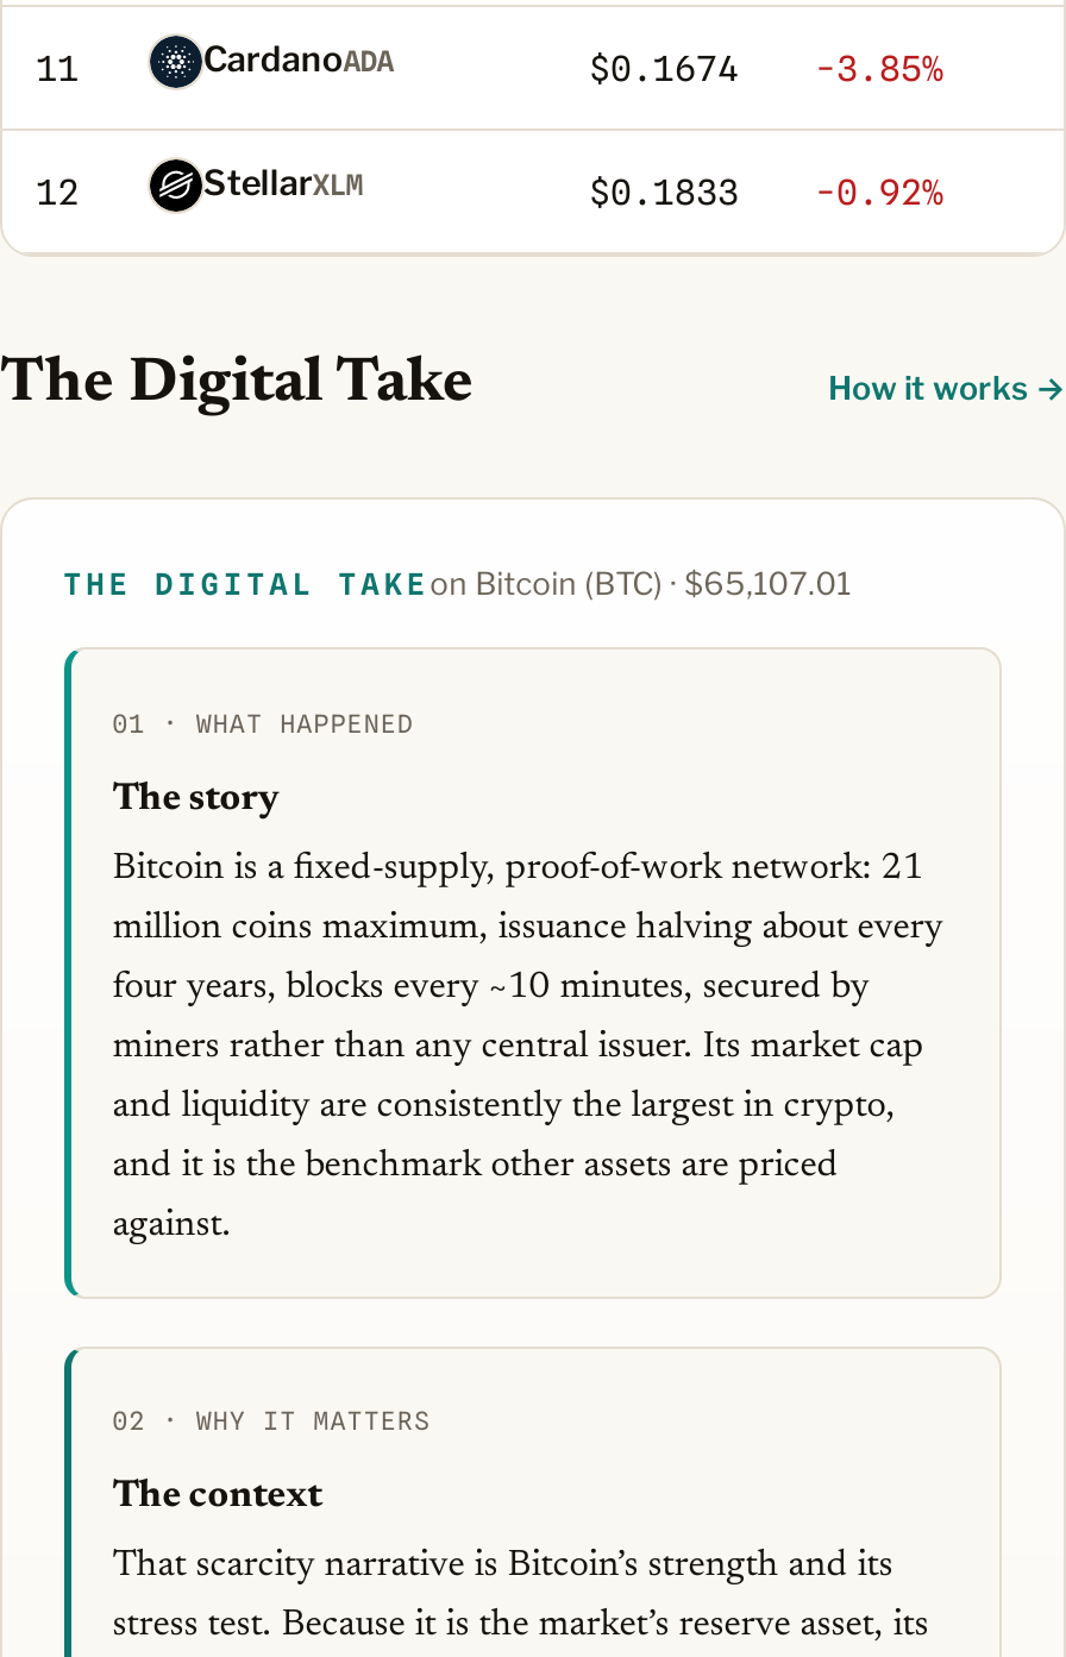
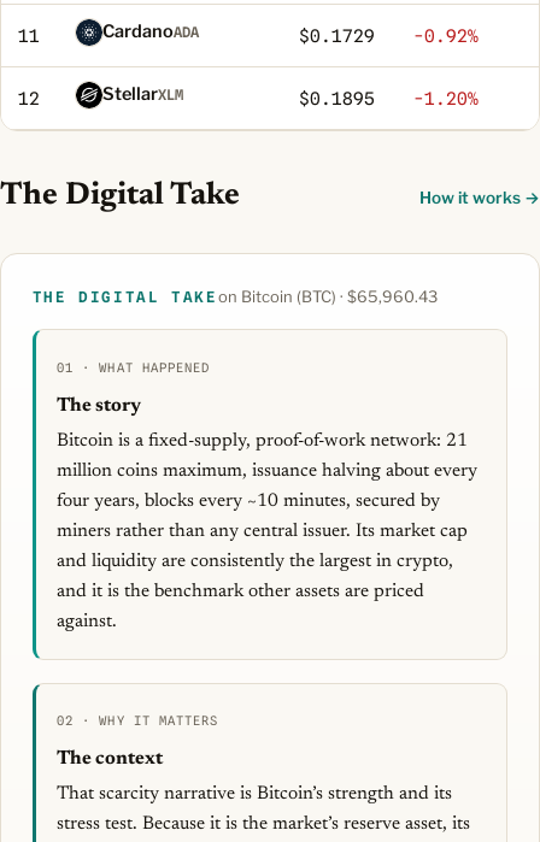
- $0.1674
+ $0.1729

- -3.85%
+ -0.92%

- $0.1833
+ $0.1895

- -0.92%
+ -1.20%

- THE DIGITAL TAKE on Bitcoin (BTC) · $65,107.01
+ THE DIGITAL TAKE on Bitcoin (BTC) · $65,960.43
